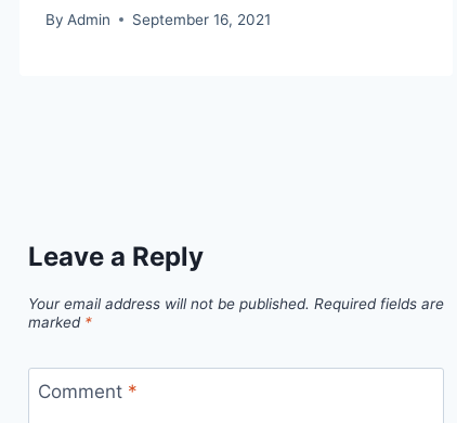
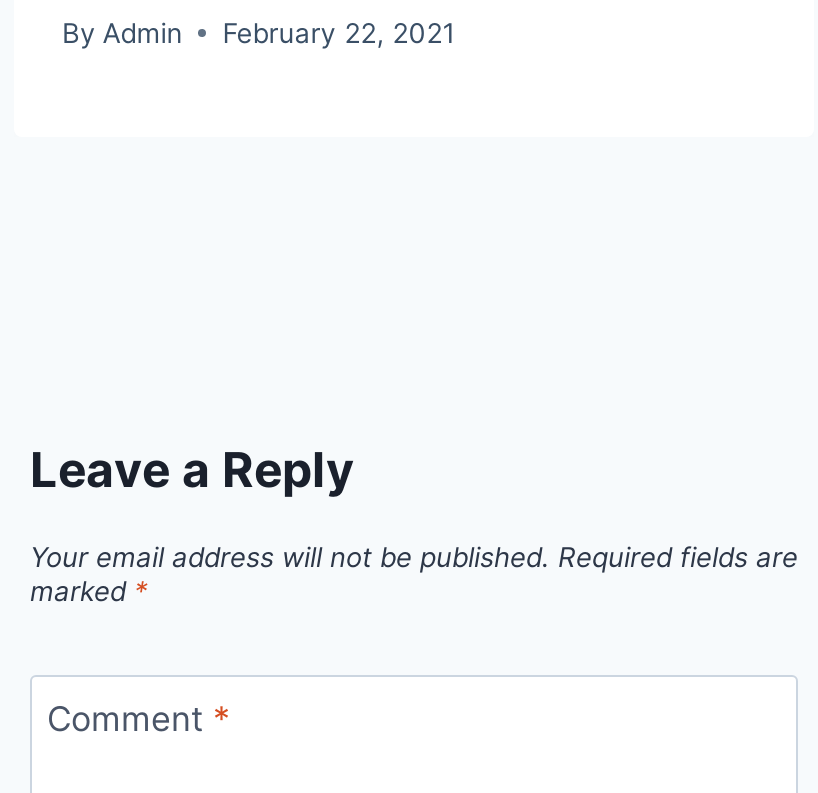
- By Admin September 16, 2021
+ By Admin February 22, 2021
